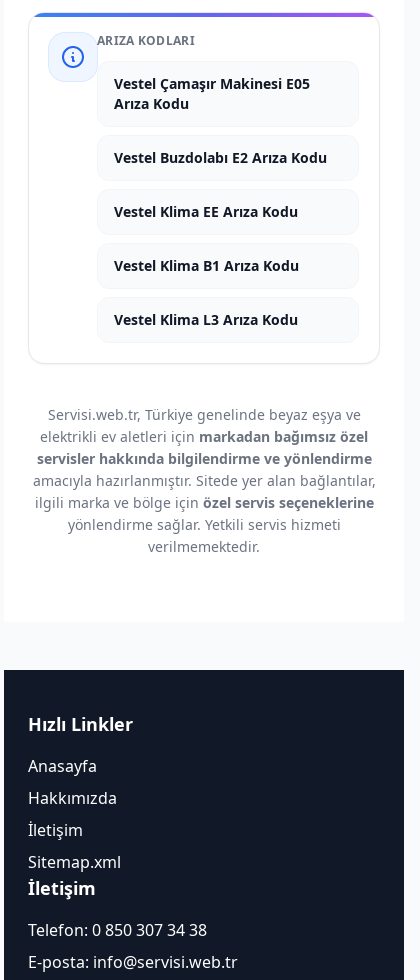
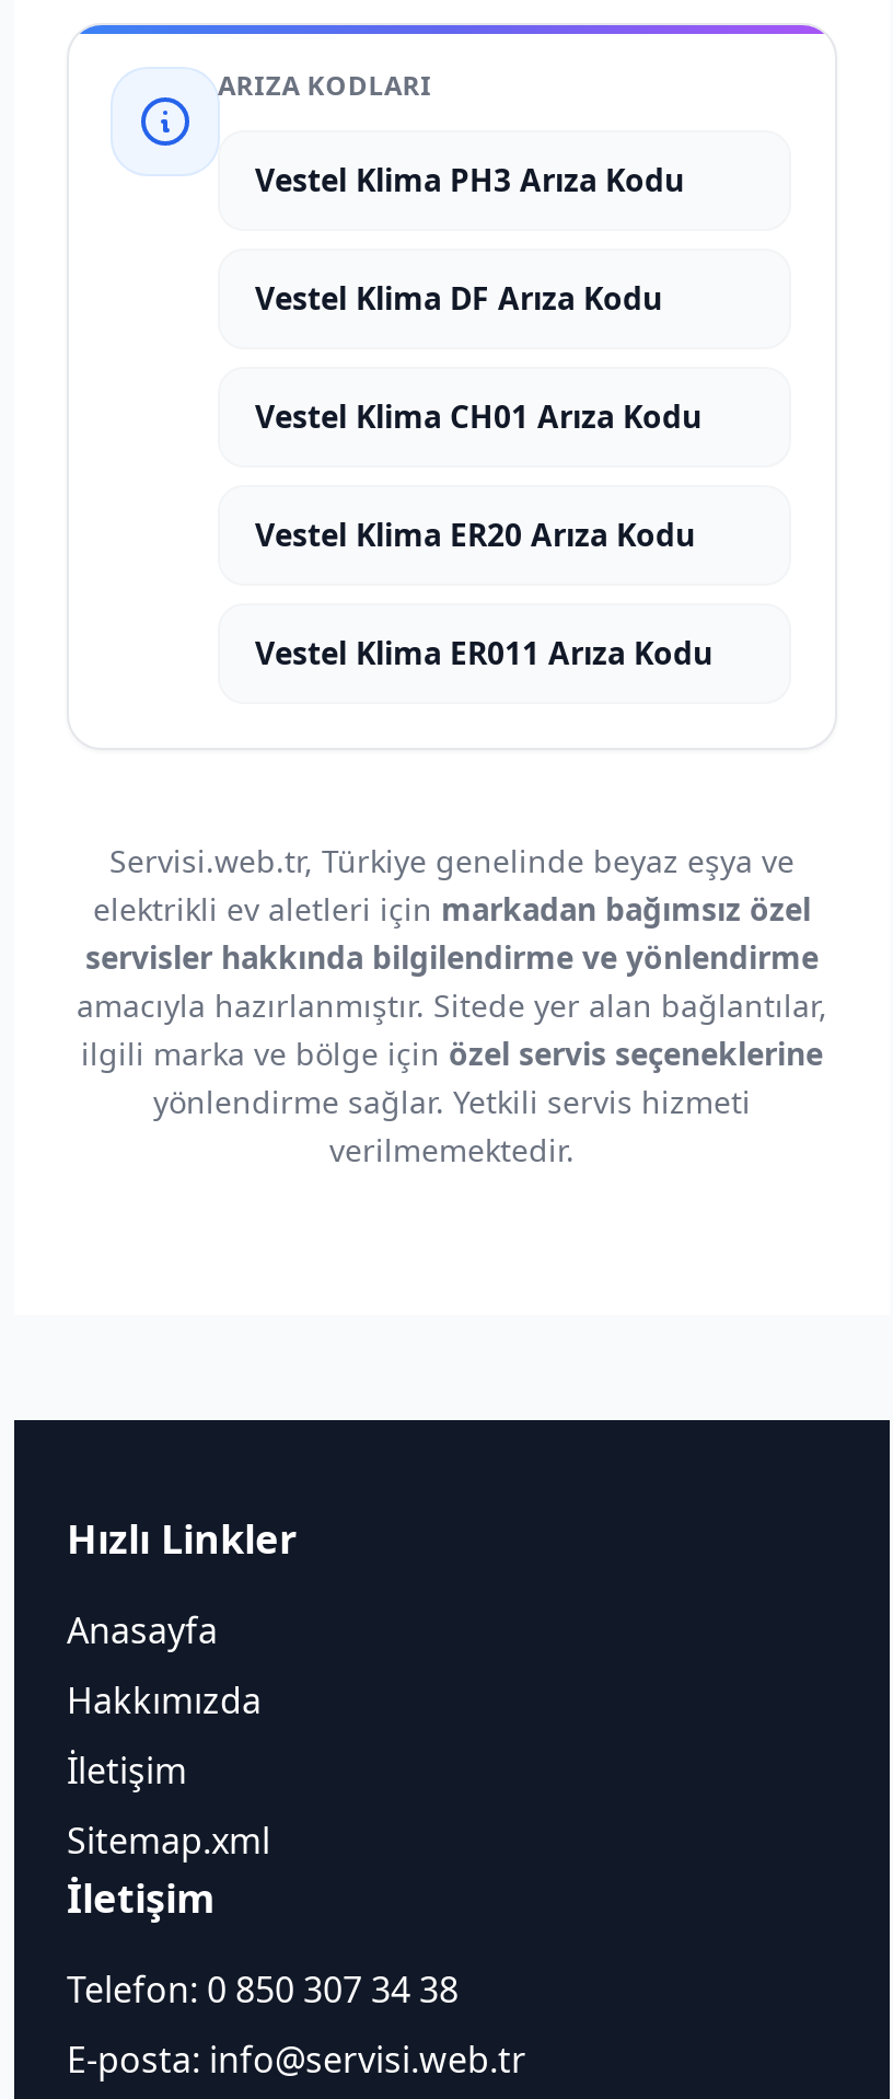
- Vestel Çamaşır Makinesi E05
- Arıza Kodu
+ Vestel Klima PH3 Arıza Kodu

- Vestel Buzdolabı E2 Arıza Kodu
+ Vestel Klima DF Arıza Kodu

- Vestel Klima EE Arıza Kodu
+ Vestel Klima CH01 Arıza Kodu

- Vestel Klima B1 Arıza Kodu
+ Vestel Klima ER20 Arıza Kodu

- Vestel Klima L3 Arıza Kodu
+ Vestel Klima ER011 Arıza Kodu
